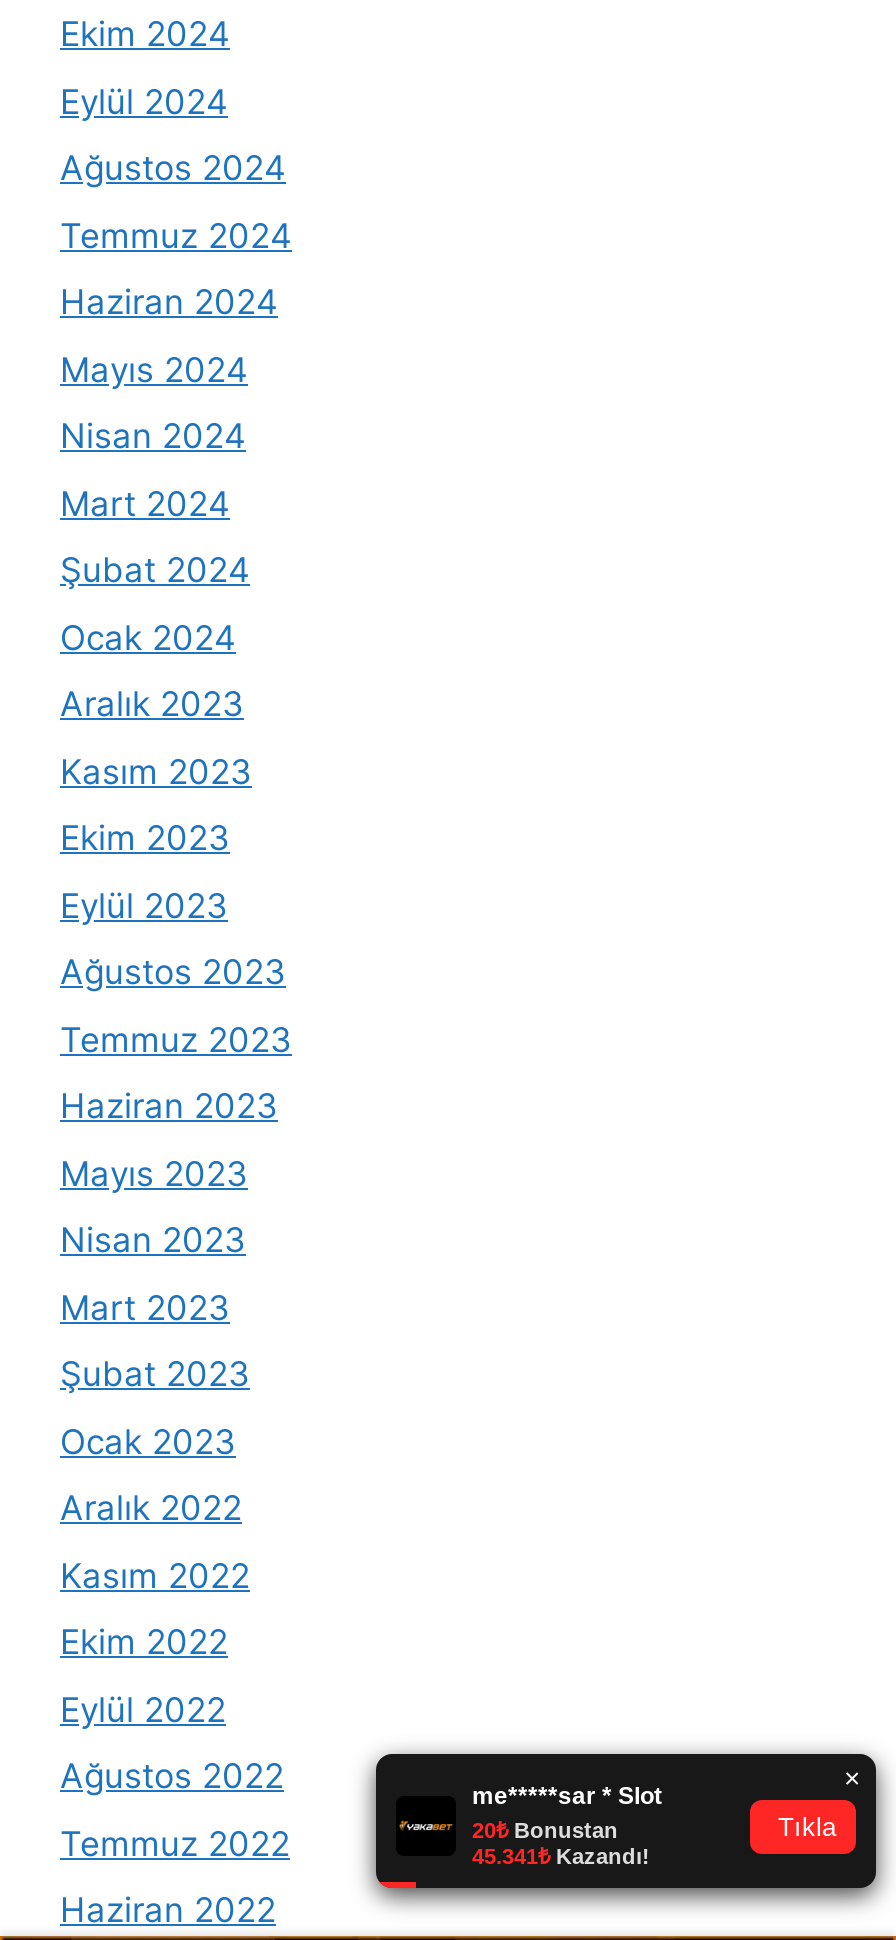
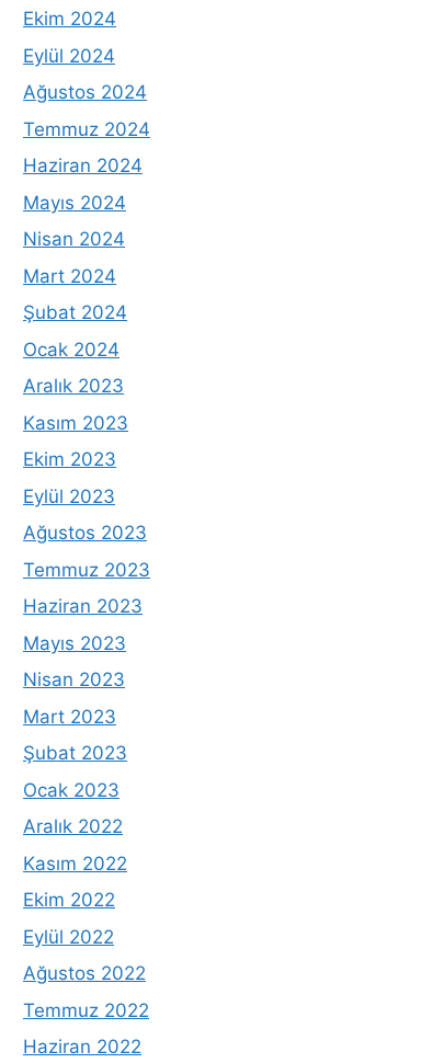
- [image]
